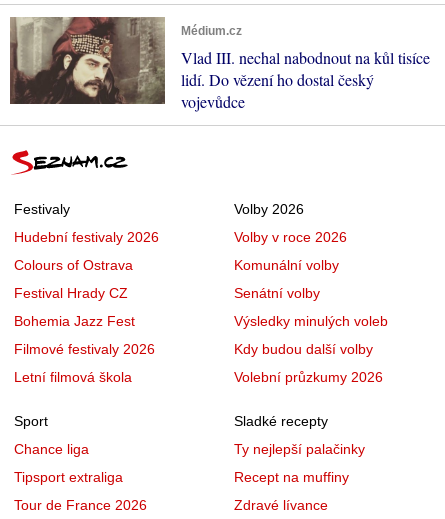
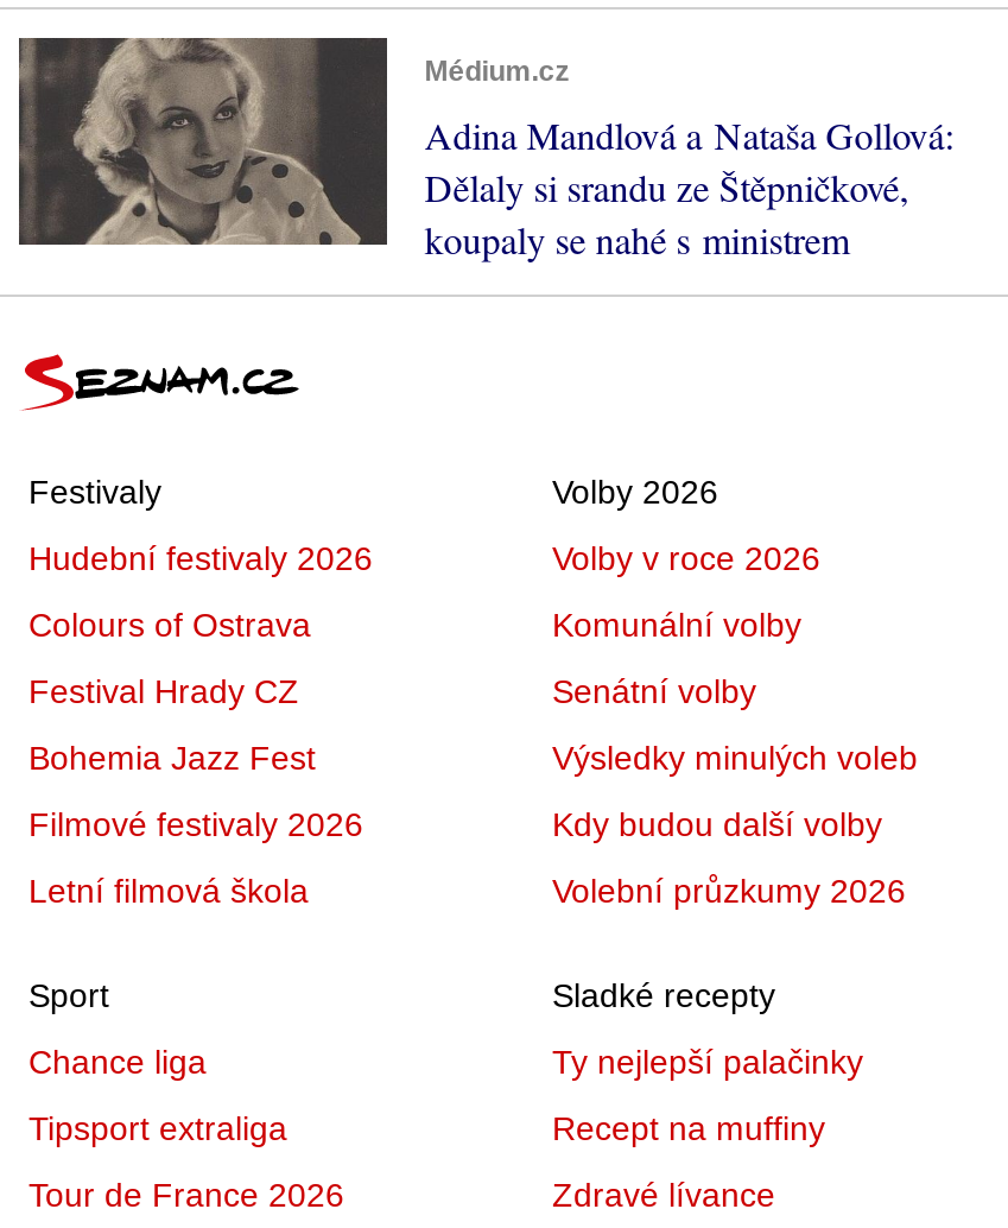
- [image]
- Vlad III. nechal nabodnout na kůl tisíce
- lidí. Do vězení ho dostal český
- vojevůdce
+ [image]
+ Adina Mandlová a Nataša Gollová:
+ Dělaly si srandu ze Štěpničkové,
+ koupaly se nahé s ministrem
